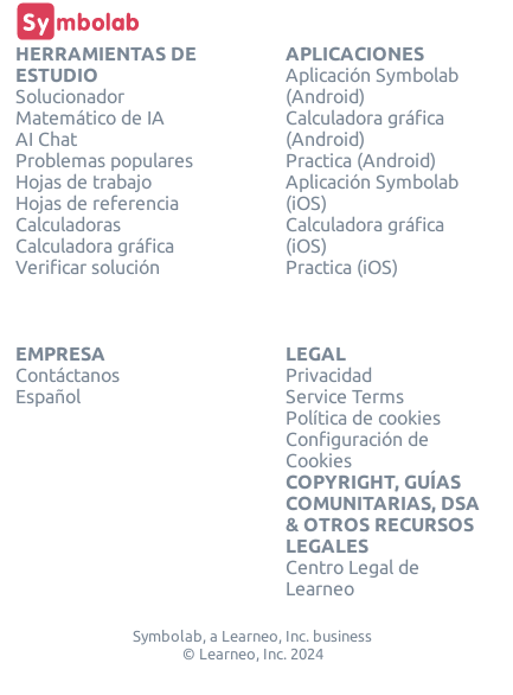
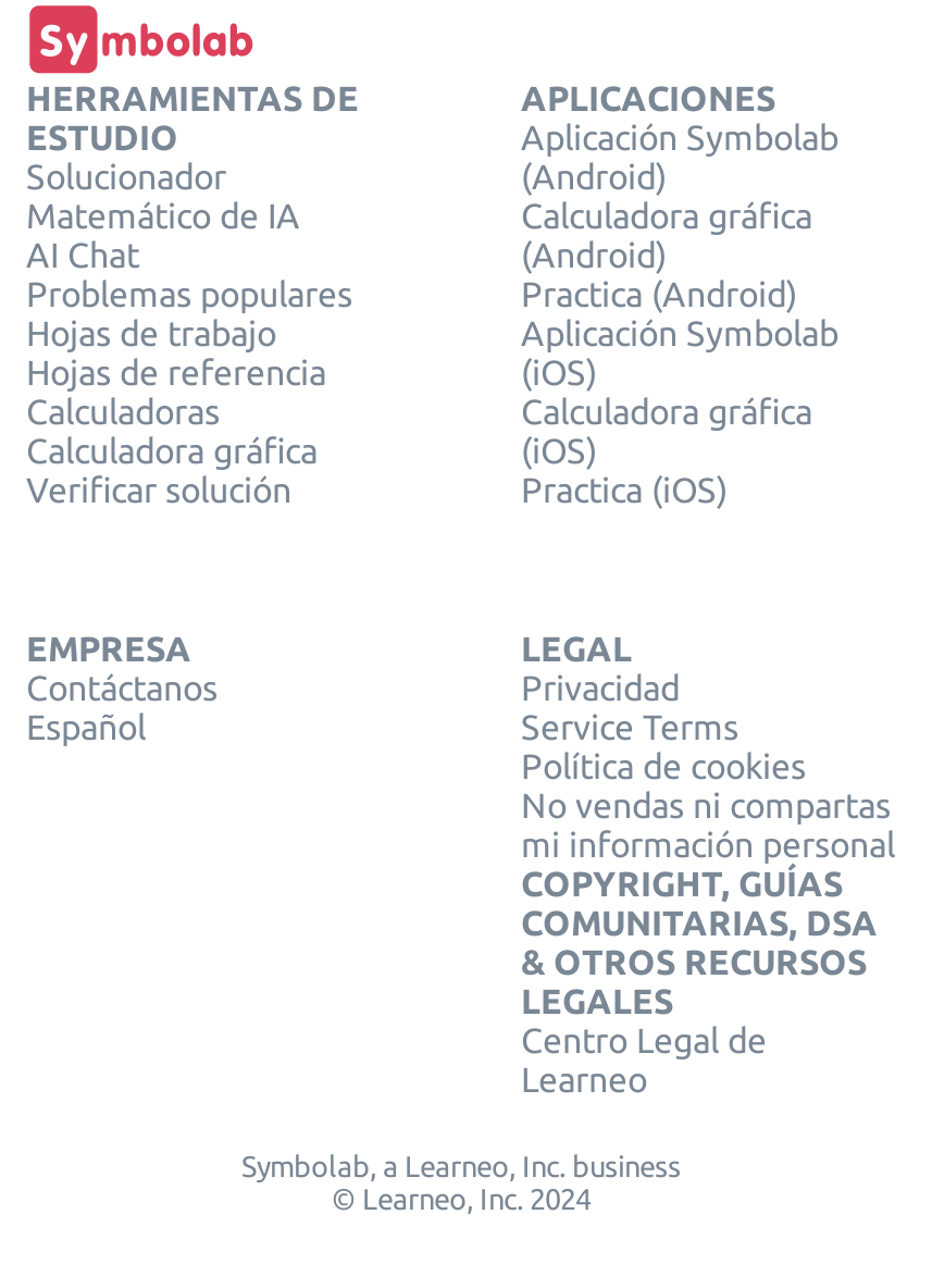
- Configuración de
- Cookies
+ No vendas ni compartas
+ mi información personal
